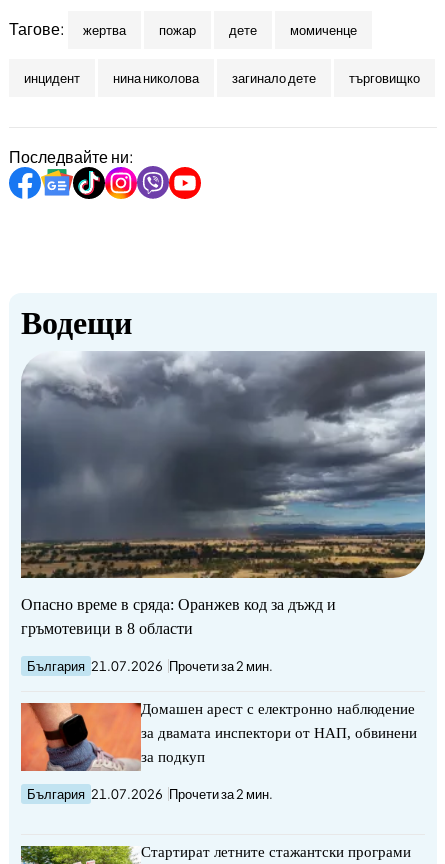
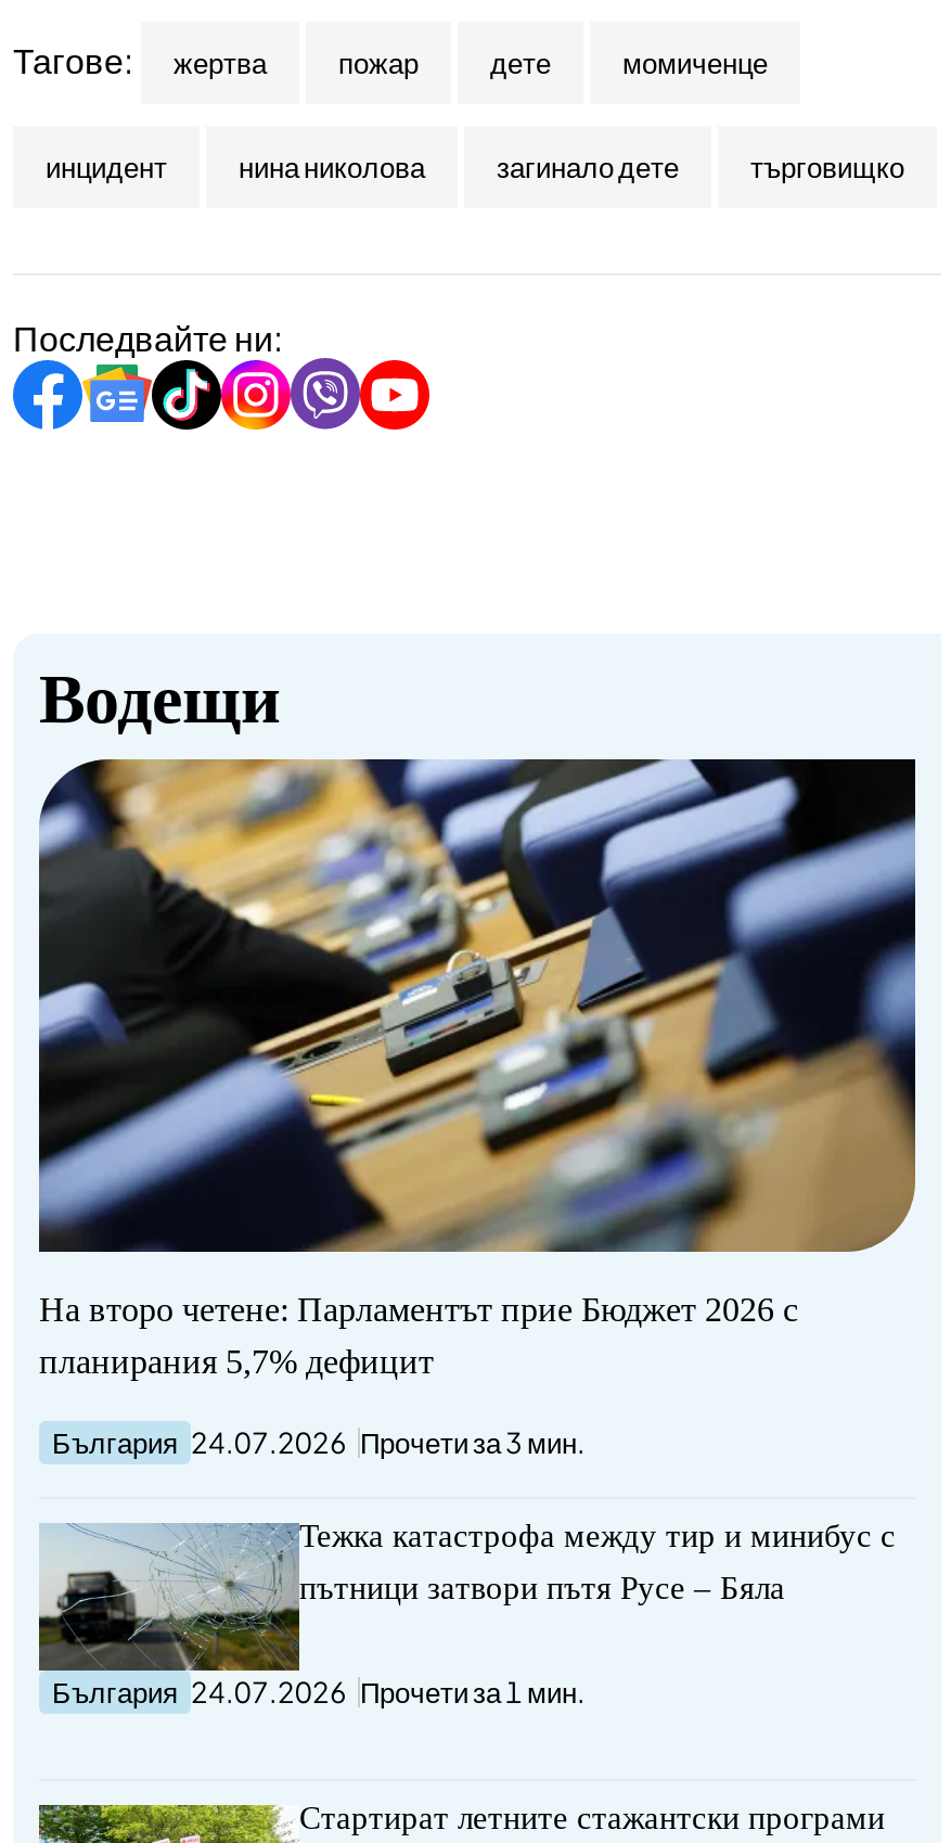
- [image]
- Опасно време в сряда: Оранжев код за дъжд и
- гръмотевици в 8 области
- България 21.07.2026 Прочети за 2 мин.
- Домашен арест с електронно наблюдение
- за двамата инспектори от НАП, обвинени
- за подкуп
- България 21.07.2026 Прочети за 2 мин.
+ [image]
+ На второ четене: Парламентът прие Бюджет 2026 с
+ планирания 5,7% дефицит
+ България 24.07.2026 Прочети за 3 мин.
+ Тежка катастрофа между тир и минибус с
+ пътници затвори пътя Русе – Бяла
+ България 24.07.2026 Прочети за 1 мин.

- [image]
+ [image]
